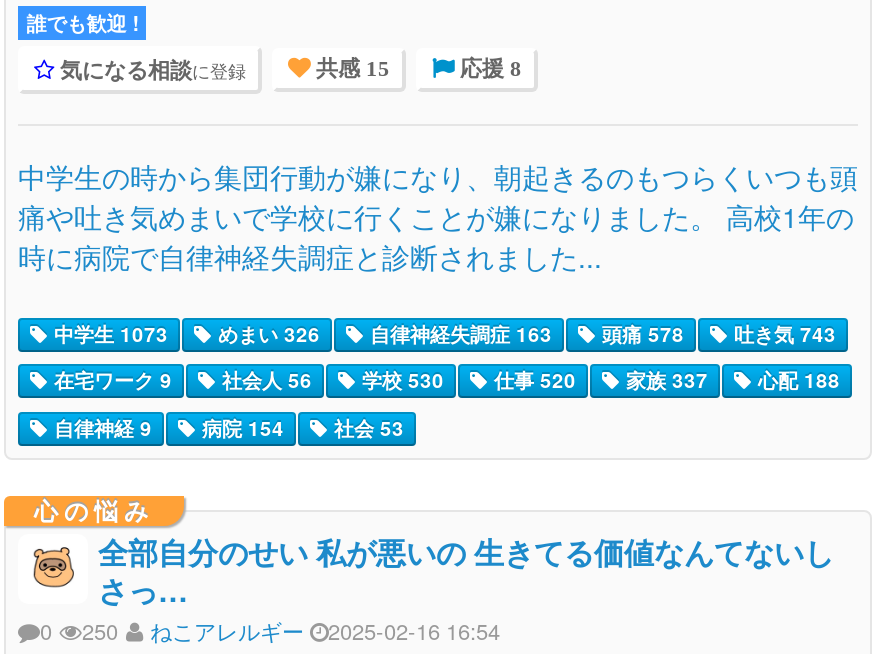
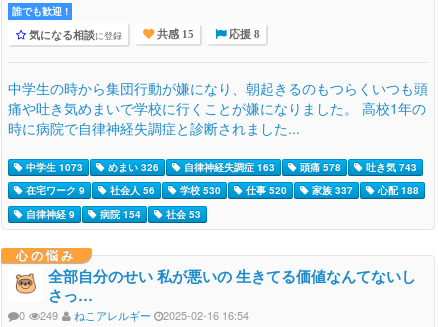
- 0 250 ねこアレルギー 2025-02-16 16:54
+ 0 249 ねこアレルギー 2025-02-16 16:54
